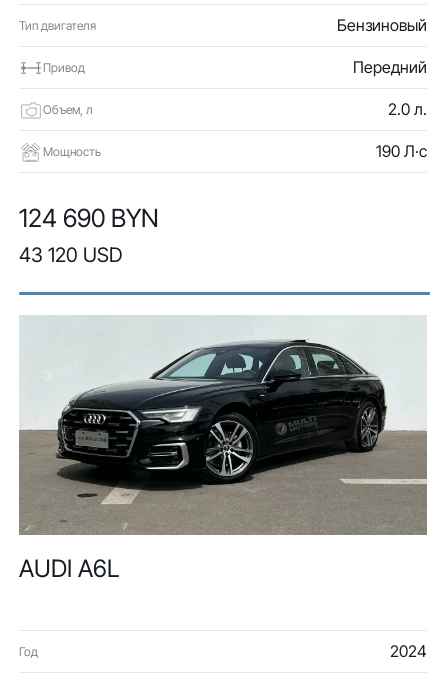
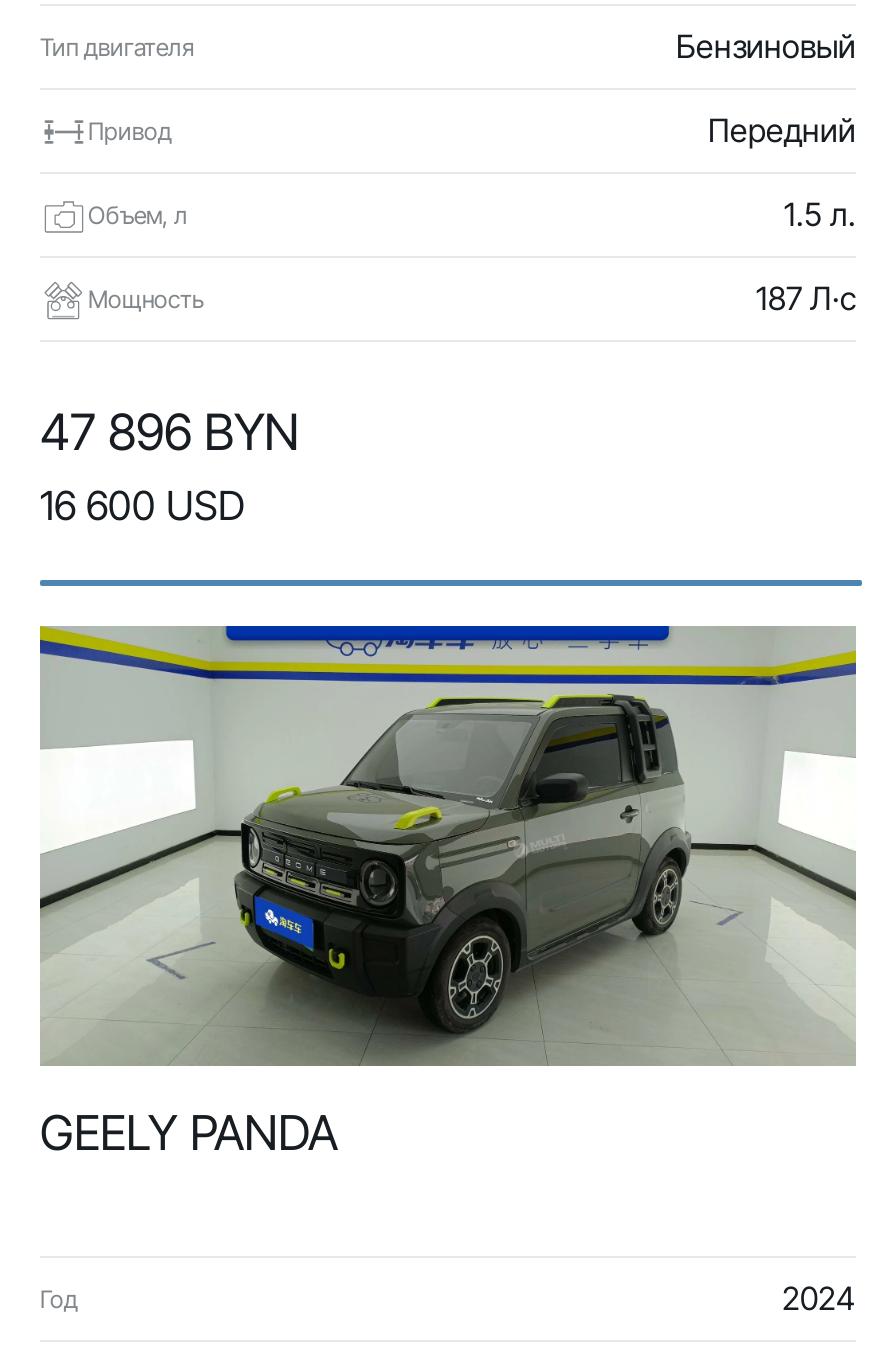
- 2.0 л.
+ 1.5 л.

- 190 Л·с
+ 187 Л·с

- 124 690 BYN
- 43 120 USD
+ 47 896 BYN
+ 16 600 USD

- [image]
- AUDI A6L
+ [image]
+ GEELY PANDA
